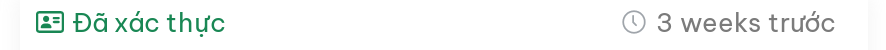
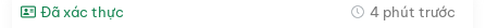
- 3 weeks trước
+ 4 phút trước
